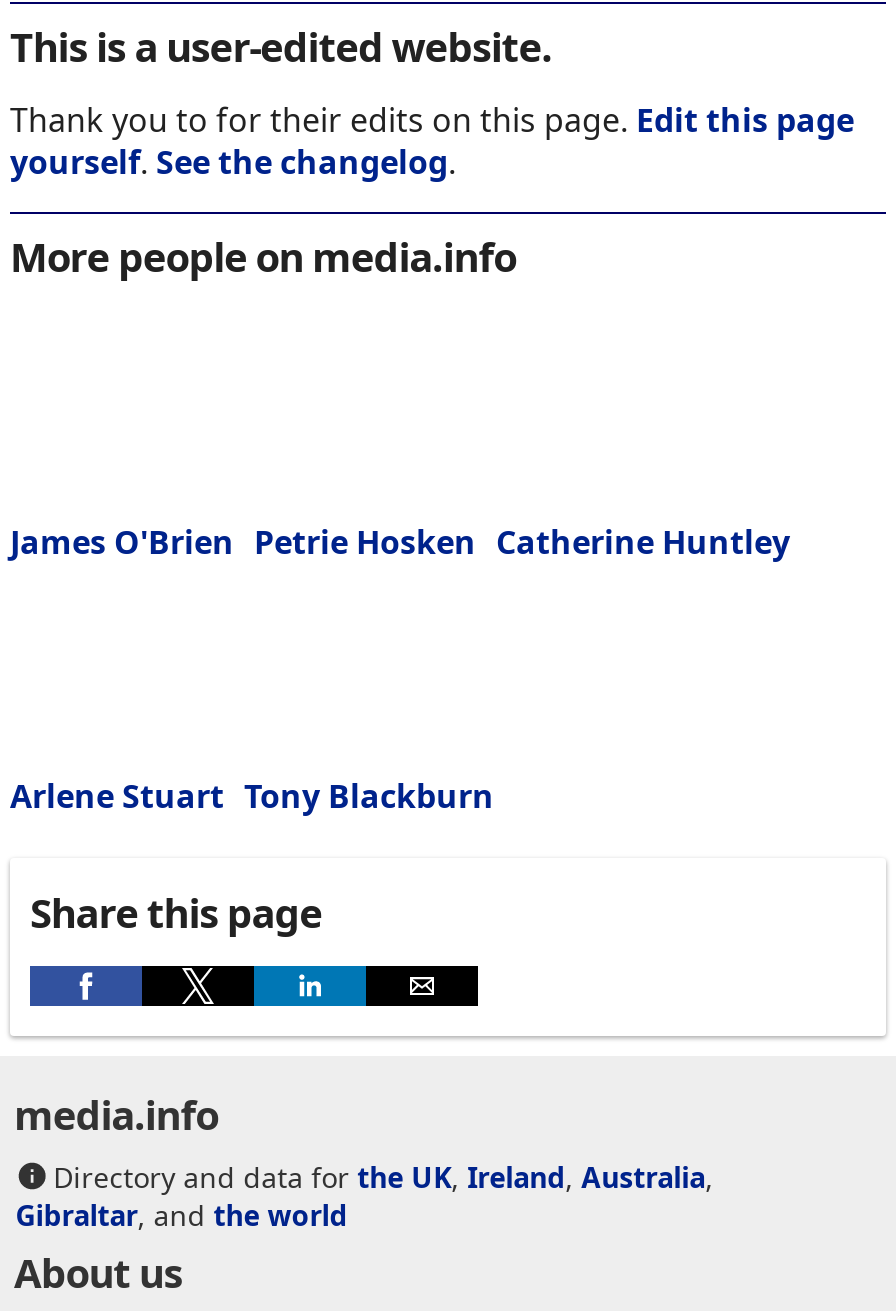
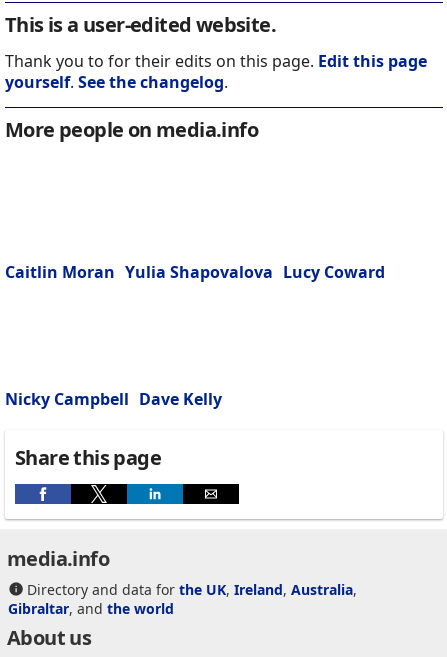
- James O'Brien Petrie Hosken Catherine Huntley
+ Caitlin Moran Yulia Shapovalova Lucy Coward

- Arlene Stuart Tony Blackburn
+ Nicky Campbell Dave Kelly
